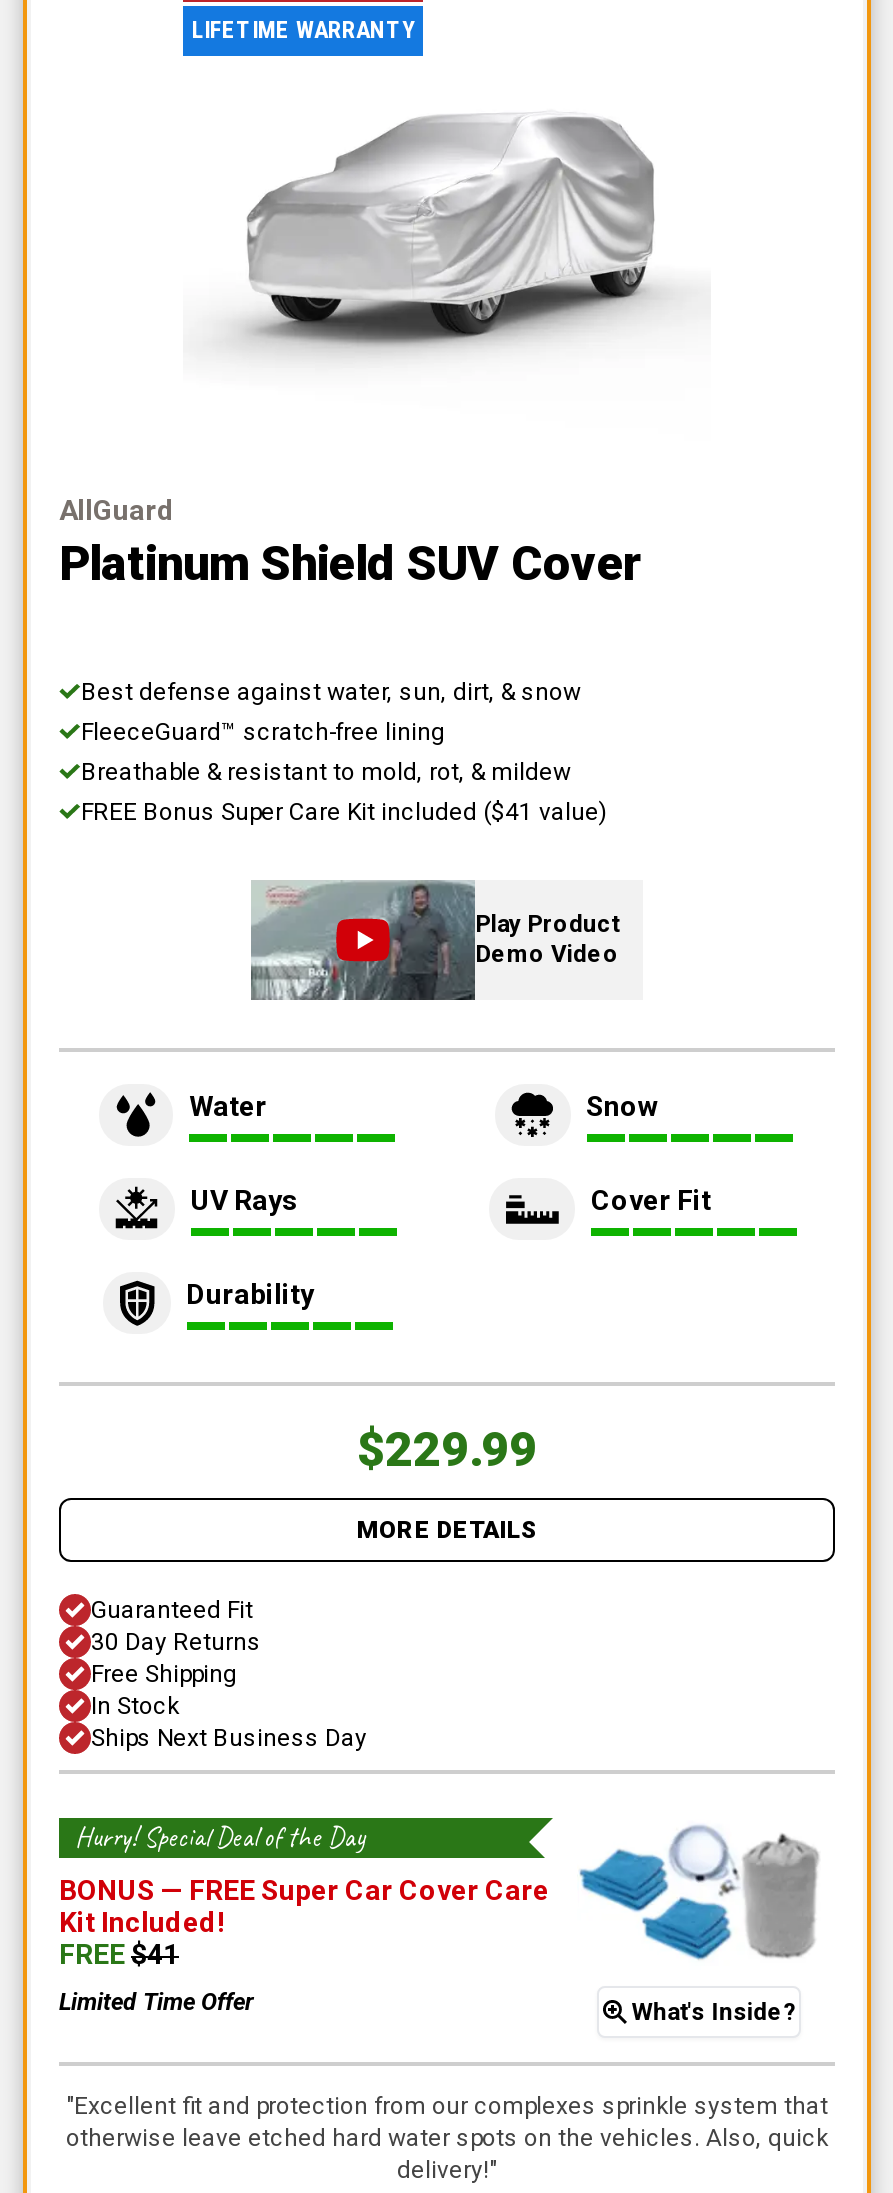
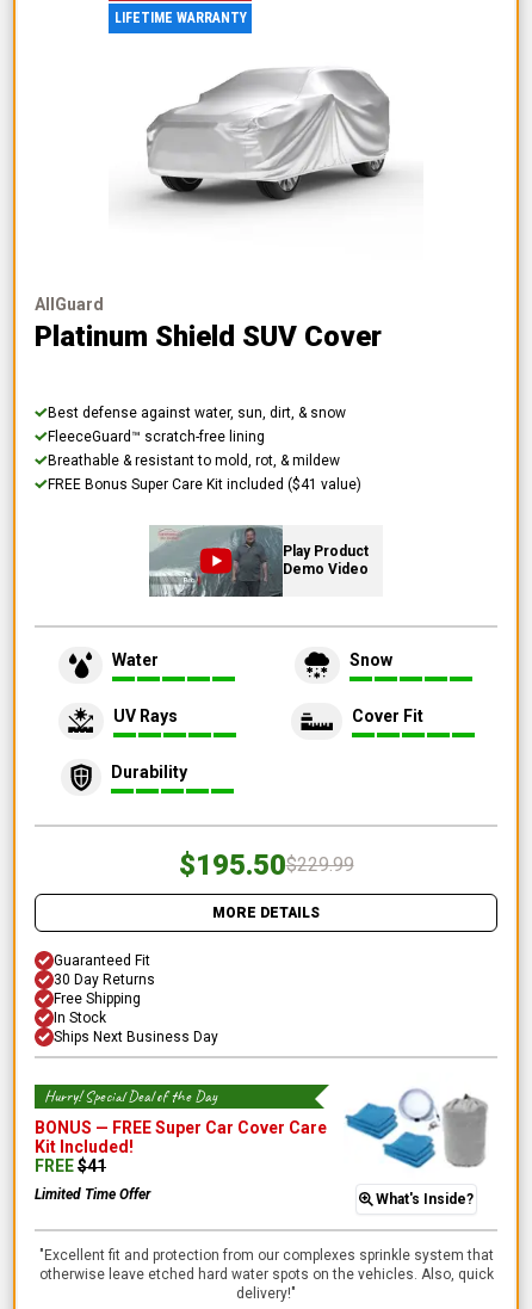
- $229.99
+ $195.50$229.99
